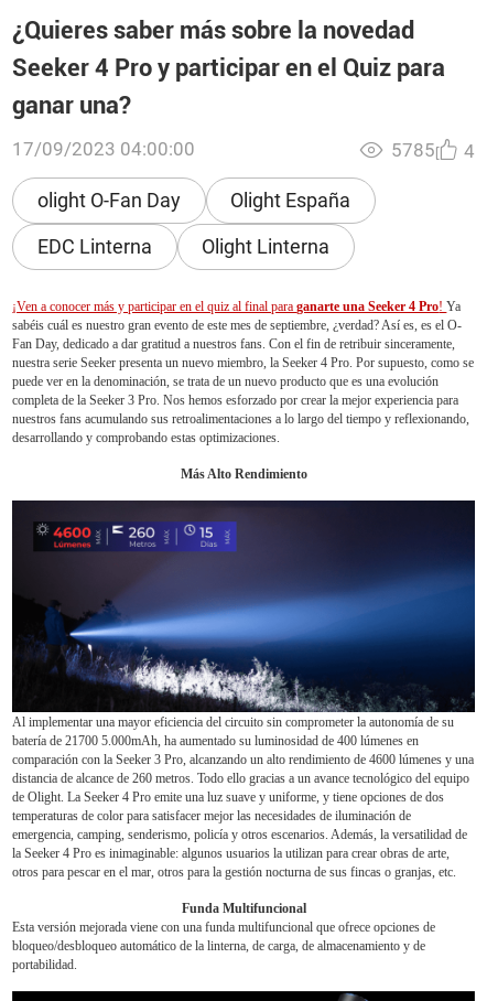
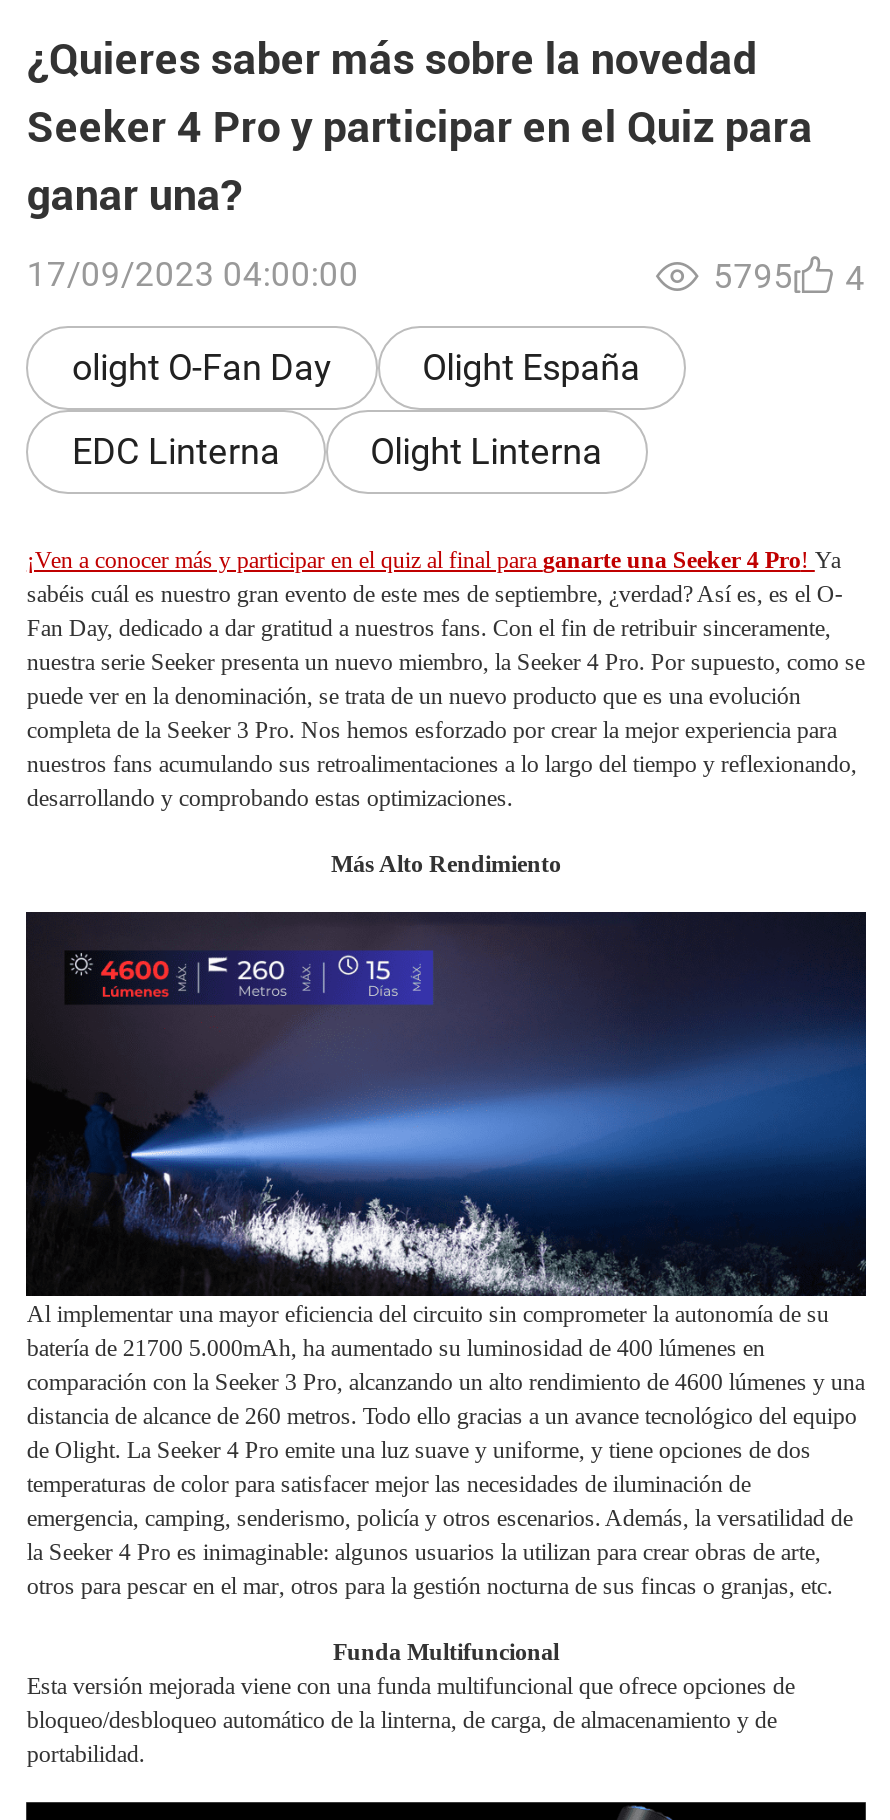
- 5785 4
+ 5795 4
